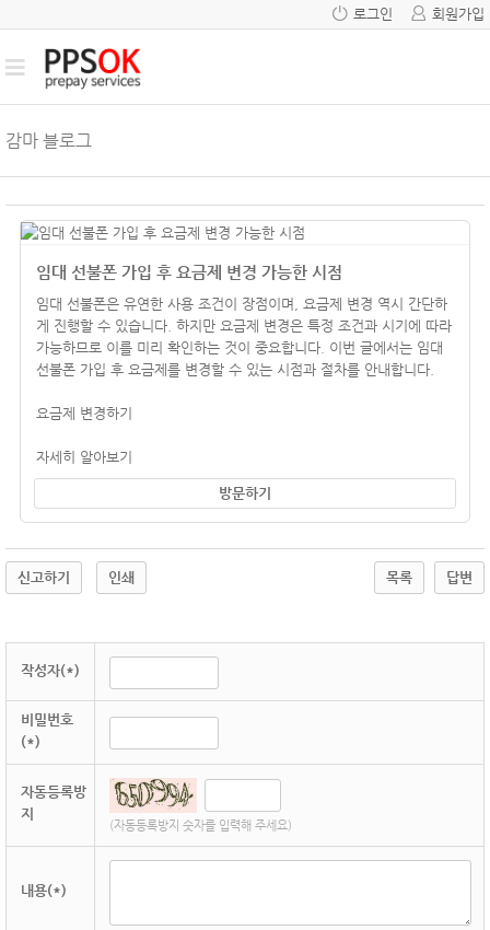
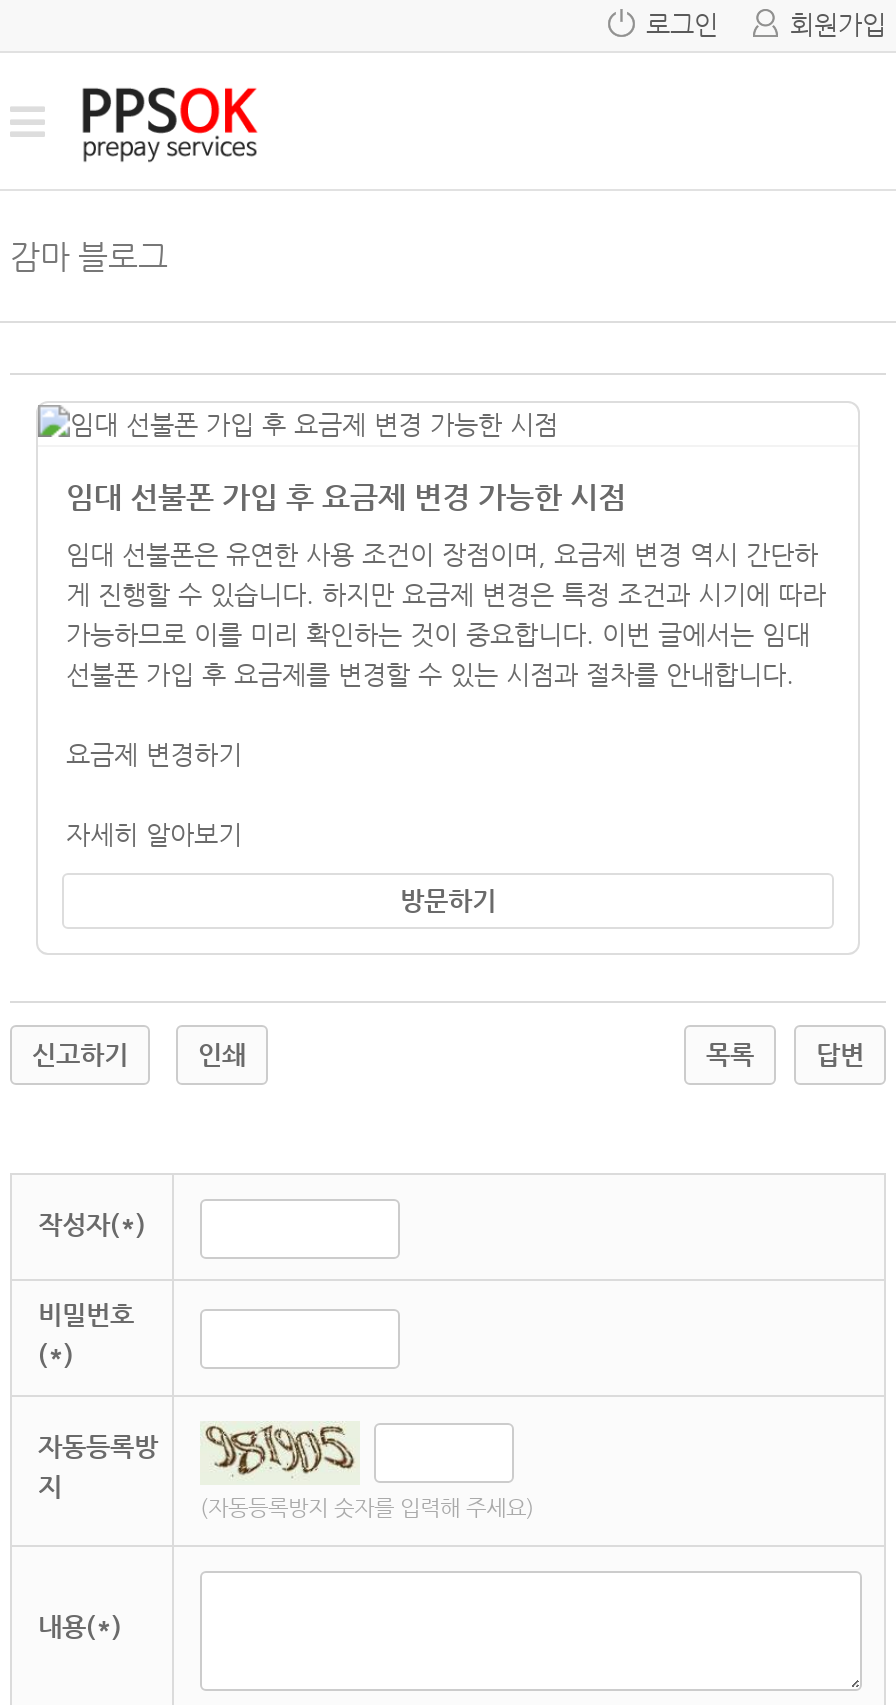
- [image]
+ [image]
